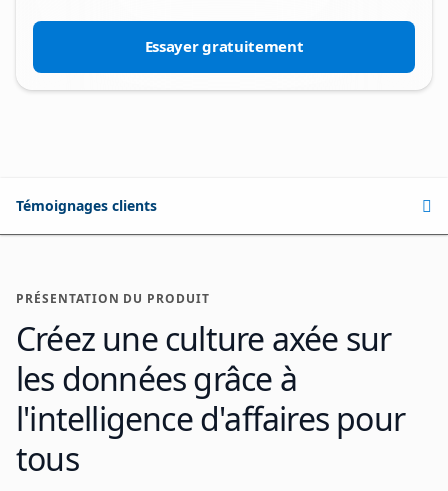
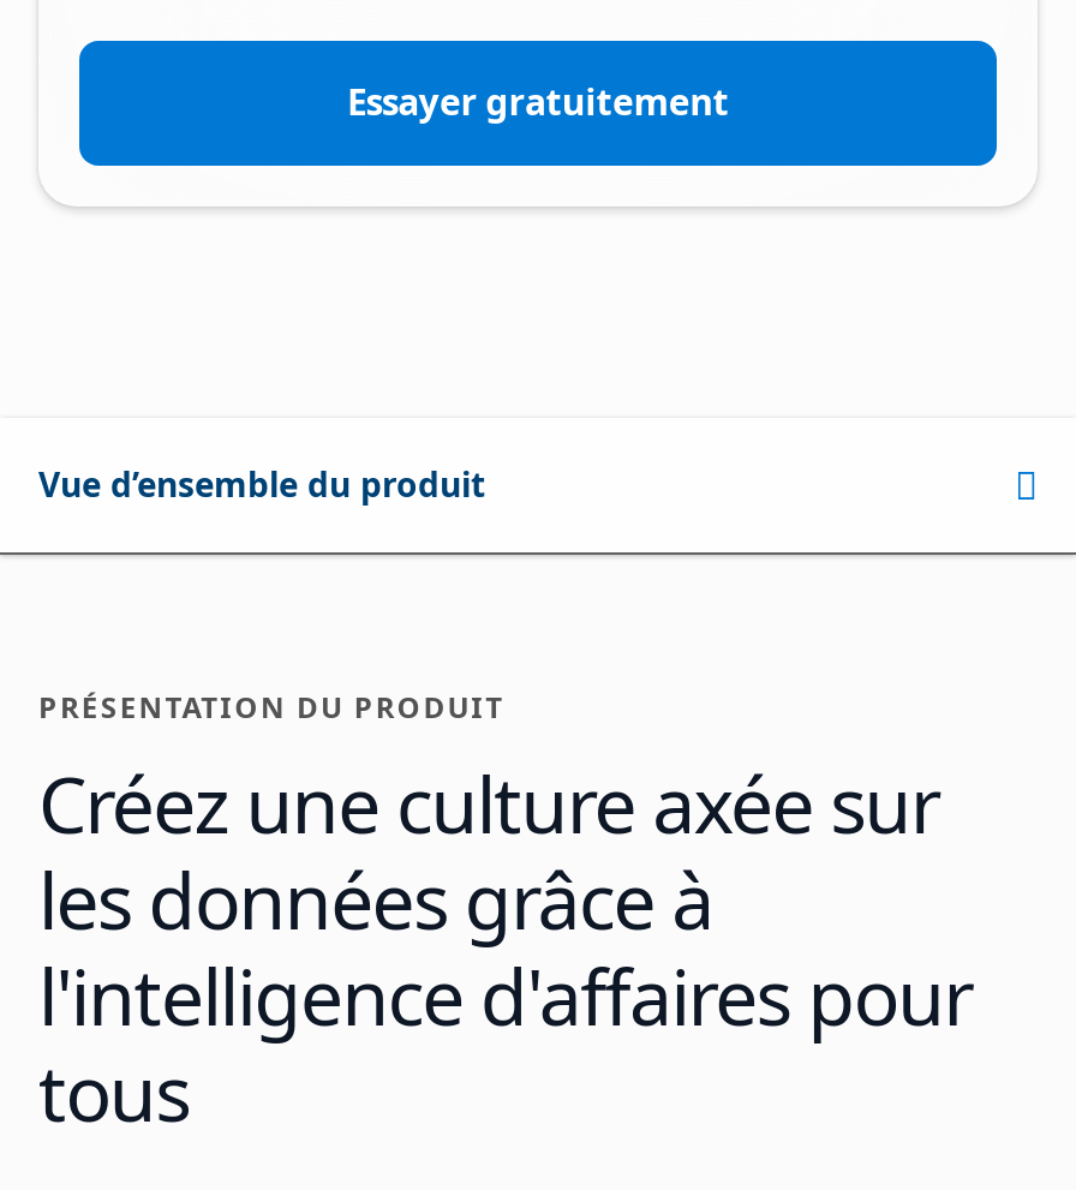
- Témoignages clients
+ Vue d’ensemble du produit
